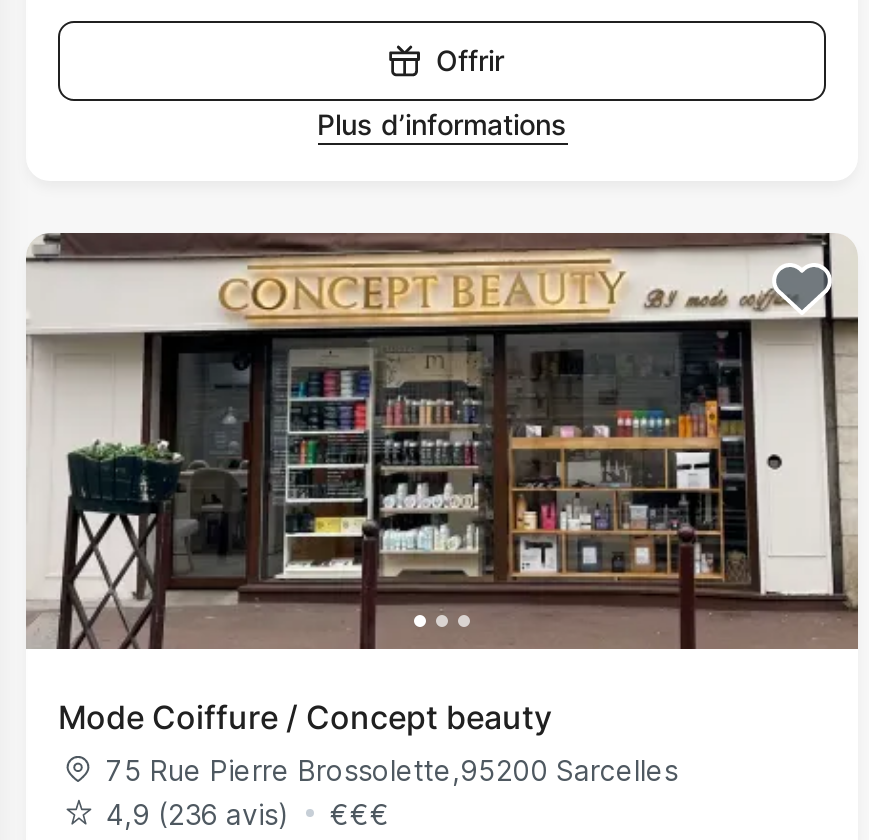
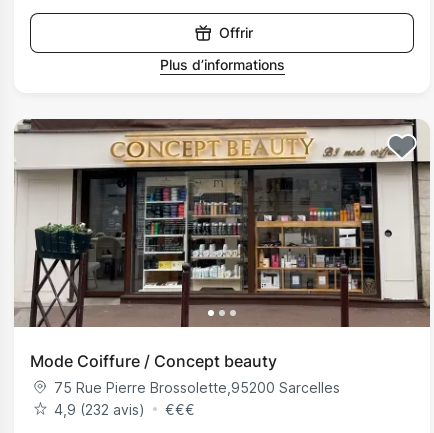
- 4,9 (236 avis)
+ 4,9 (232 avis)
